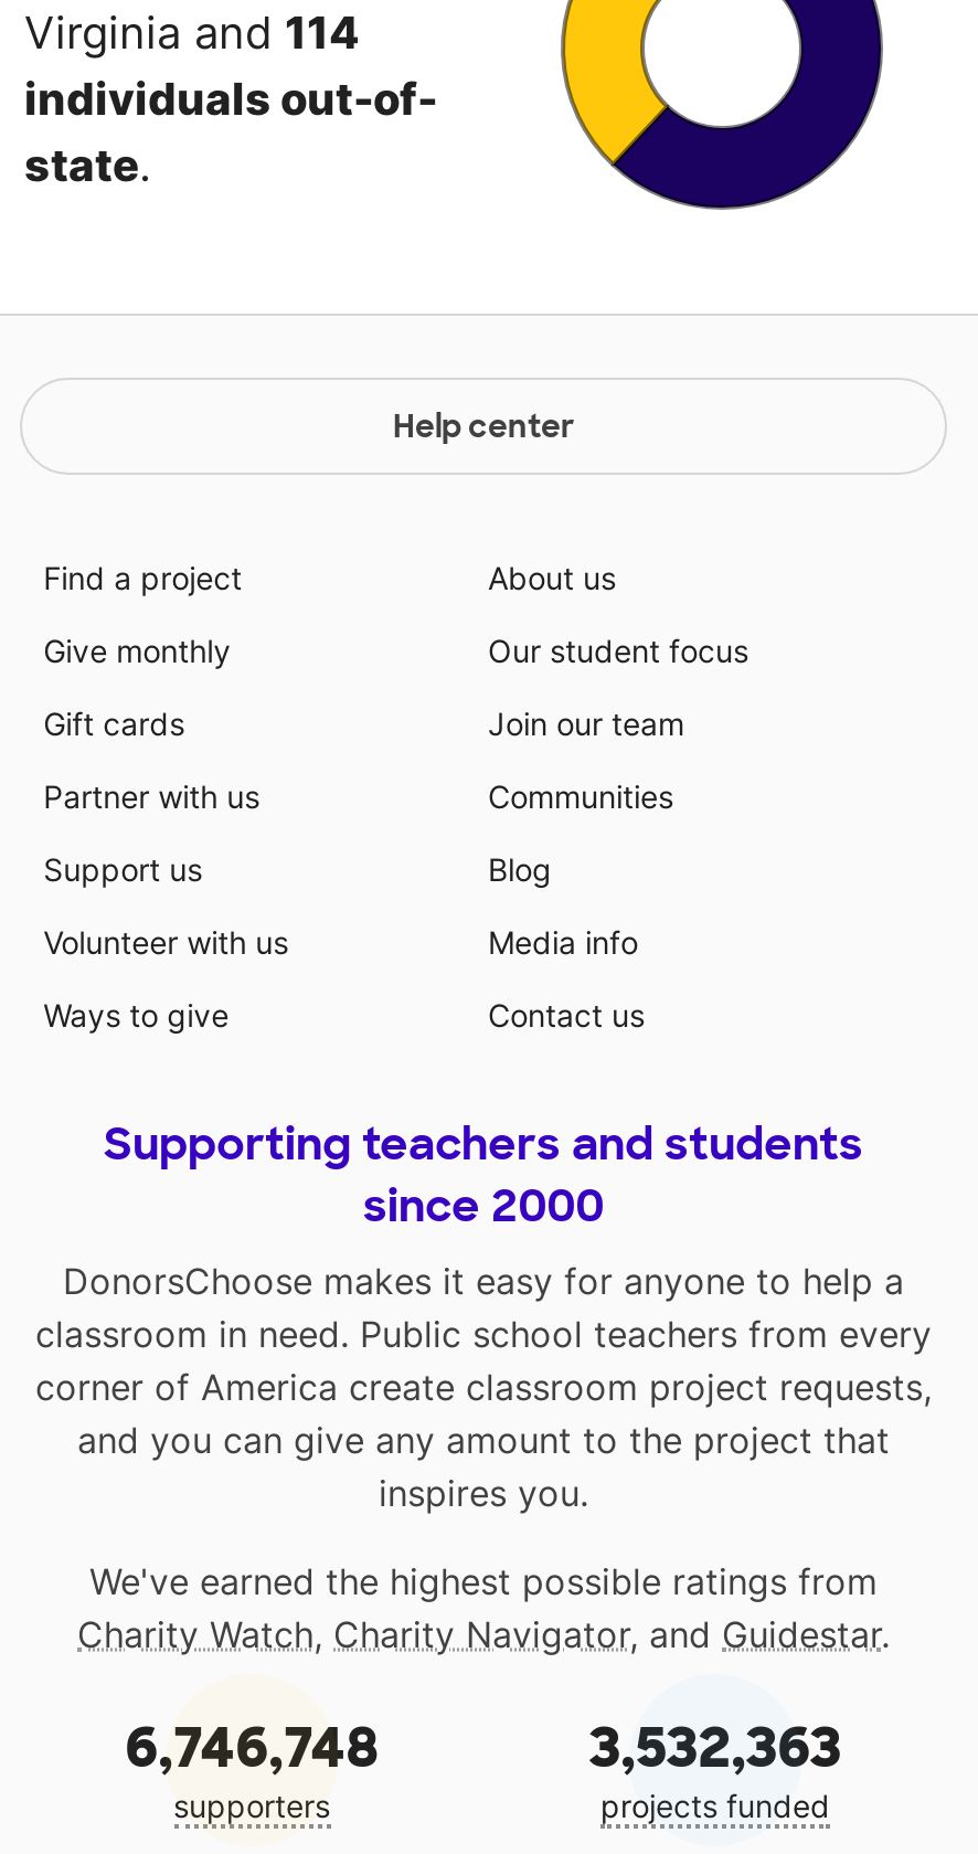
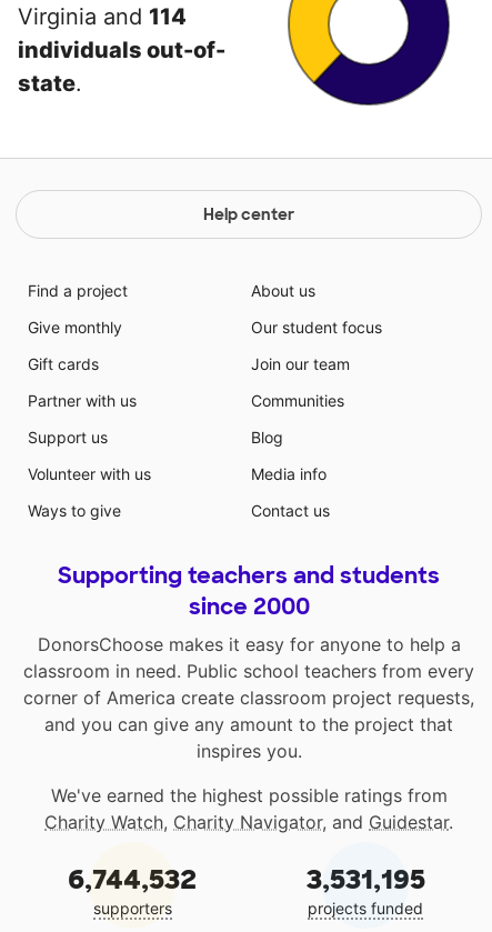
- 6,746,748
+ 6,744,532

- 3,532,363
+ 3,531,195
